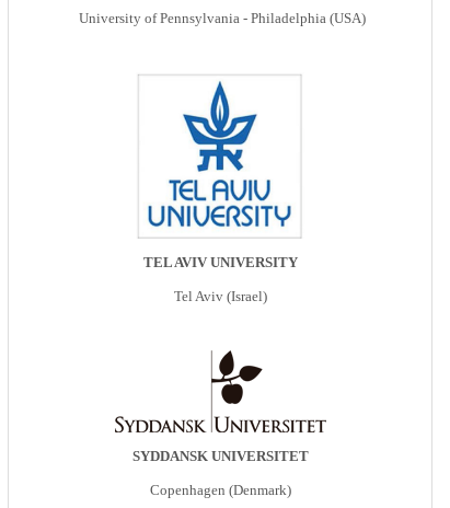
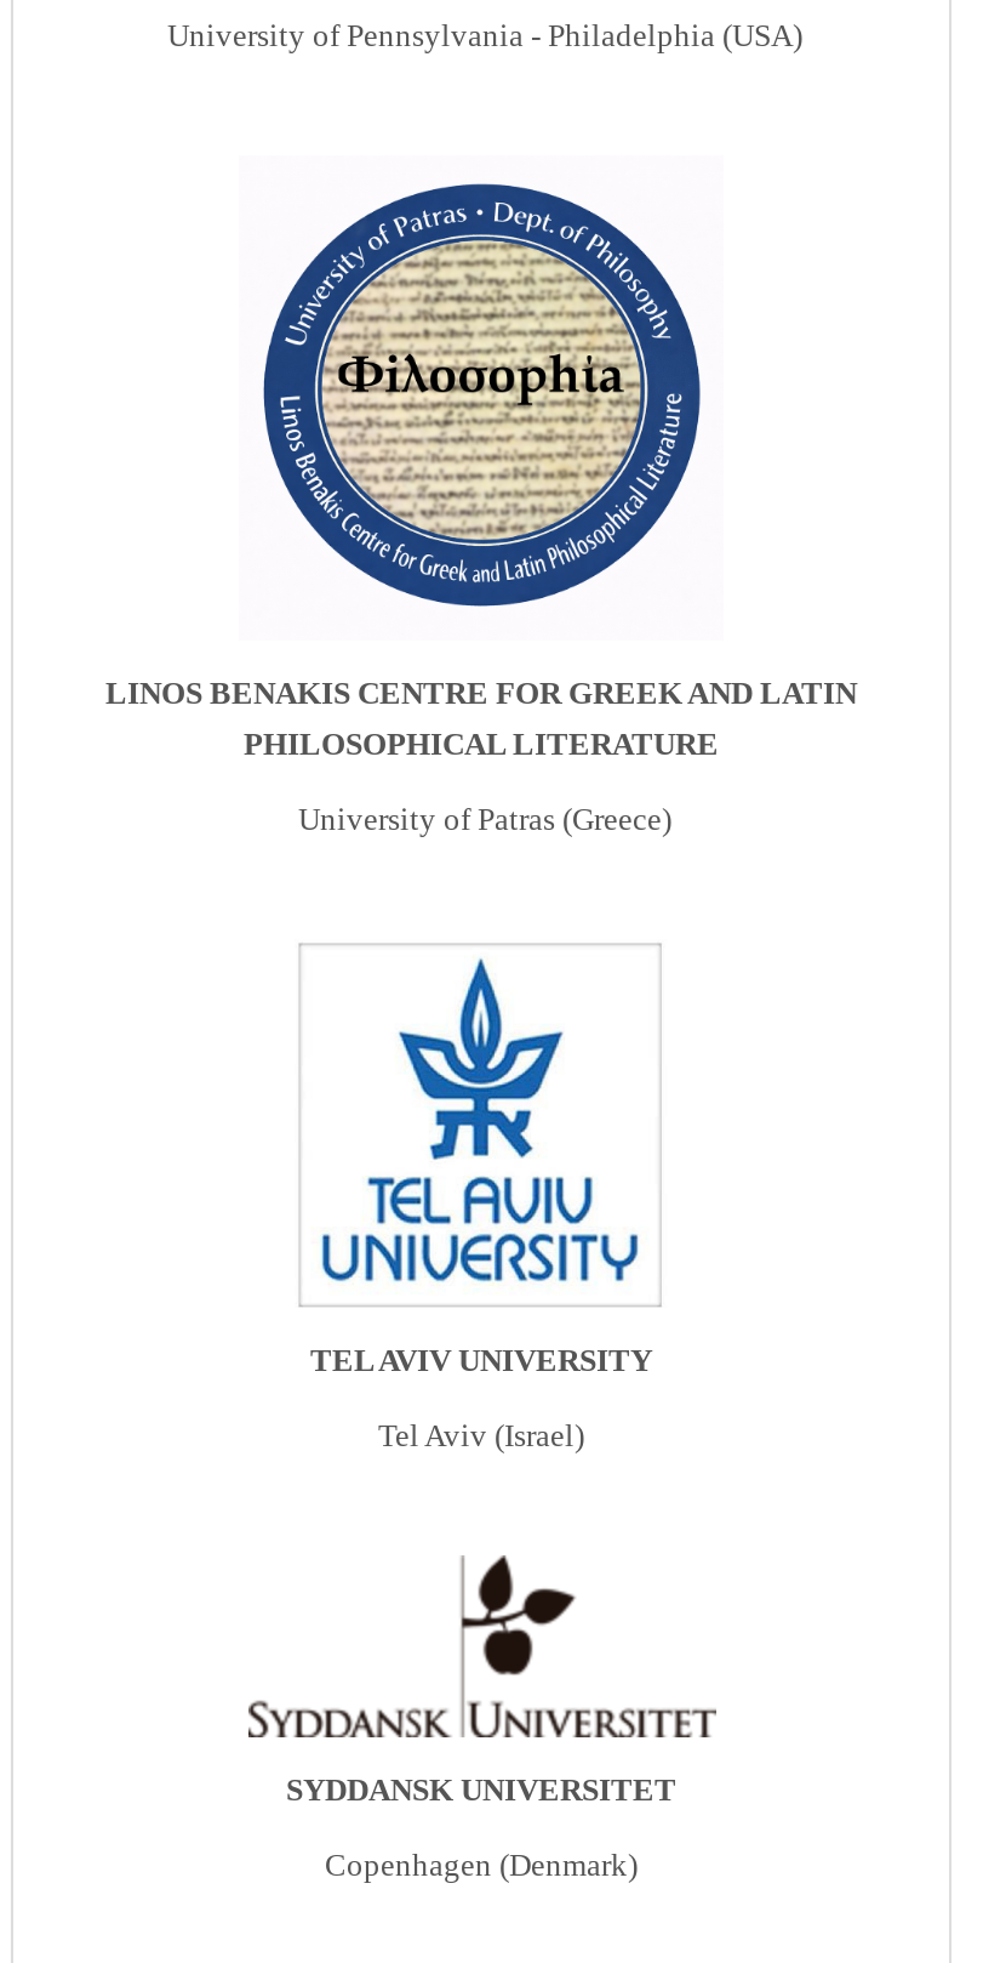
+ [image]
+ LINOS BENAKIS CENTRE FOR GREEK AND LATIN
+ PHILOSOPHICAL LITERATURE
+ University of Patras (Greece)
